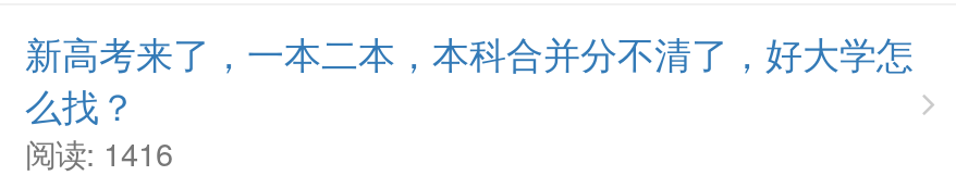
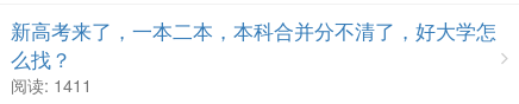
- 阅读: 1416
+ 阅读: 1411
